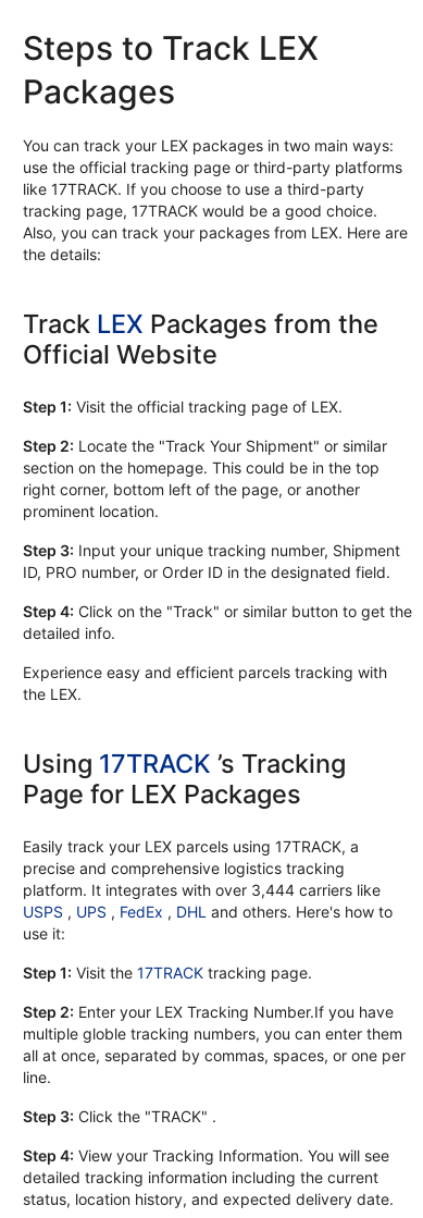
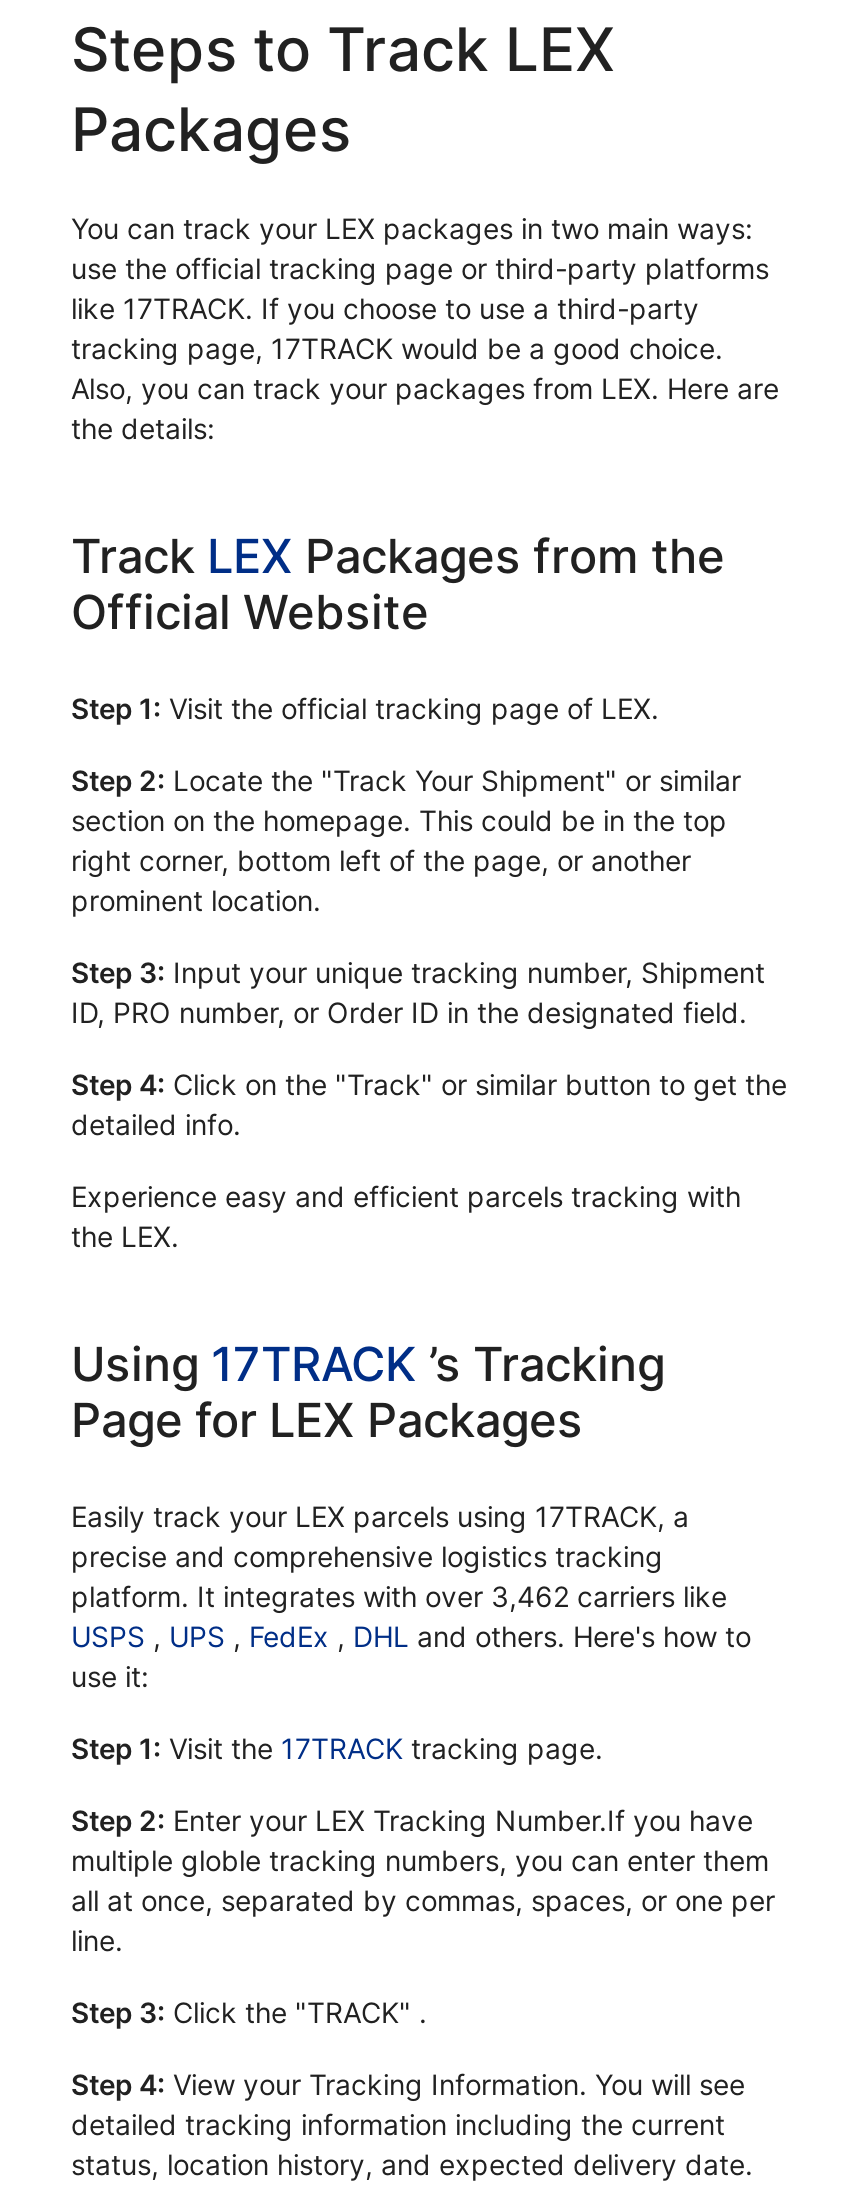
- platform. It integrates with over 3,444 carriers like
+ platform. It integrates with over 3,462 carriers like
